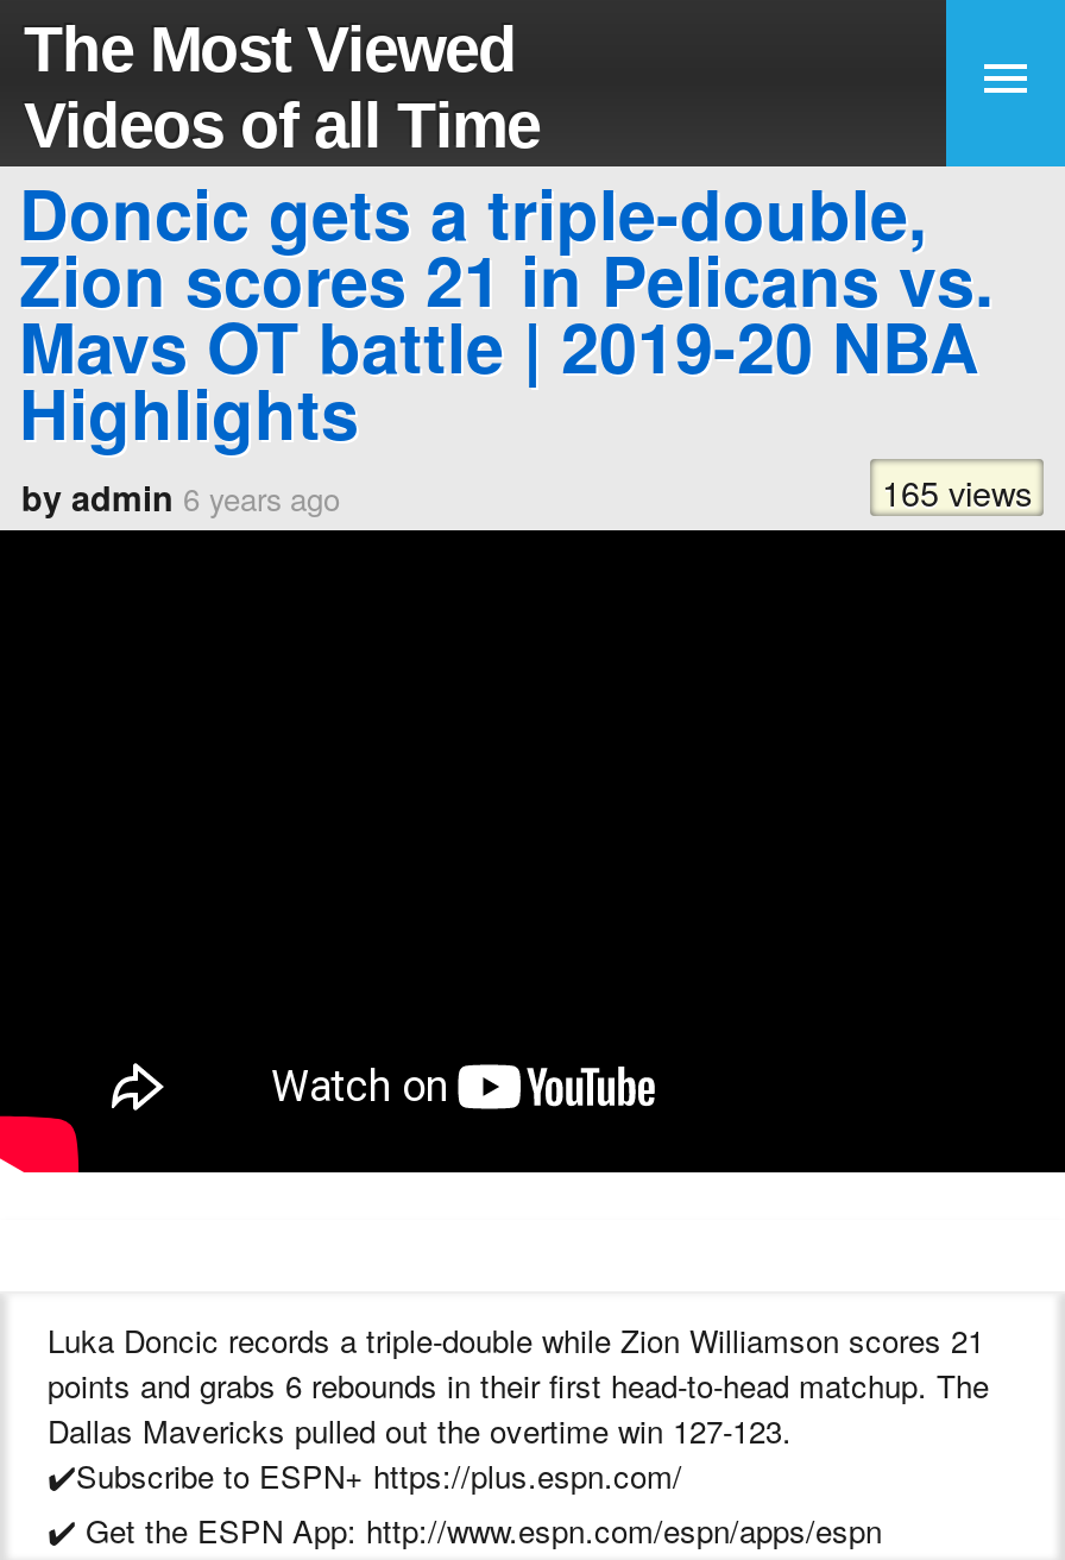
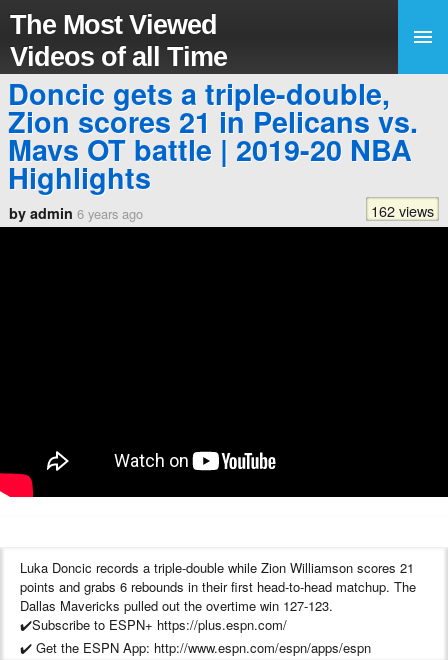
- 165 views
+ 162 views
